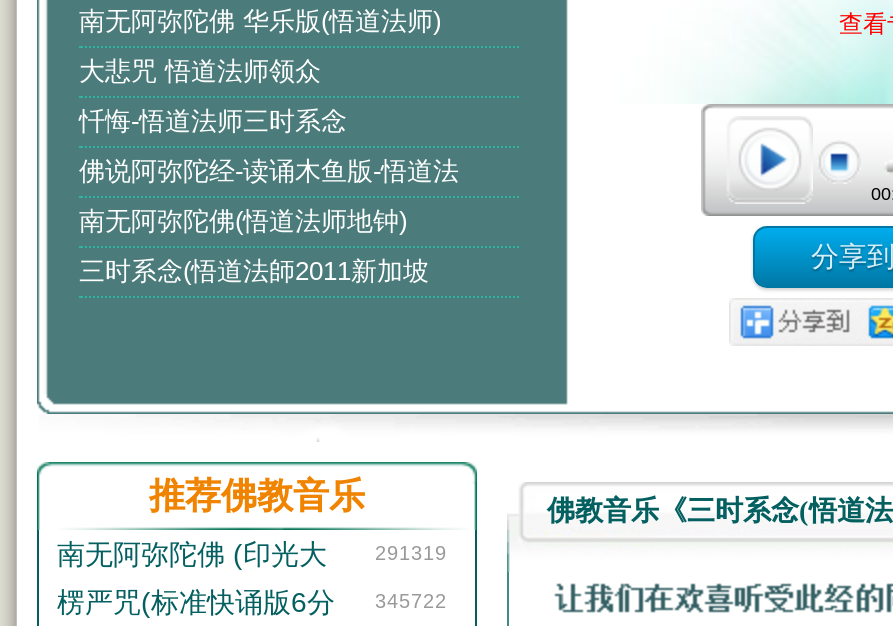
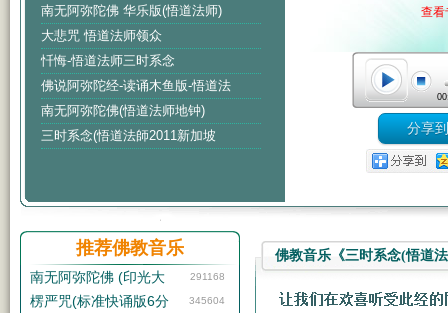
- 291319
+ 291168

- 楞严咒(标准快诵版6分 345722
+ 楞严咒(标准快诵版6分 345604
